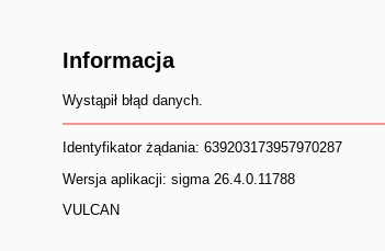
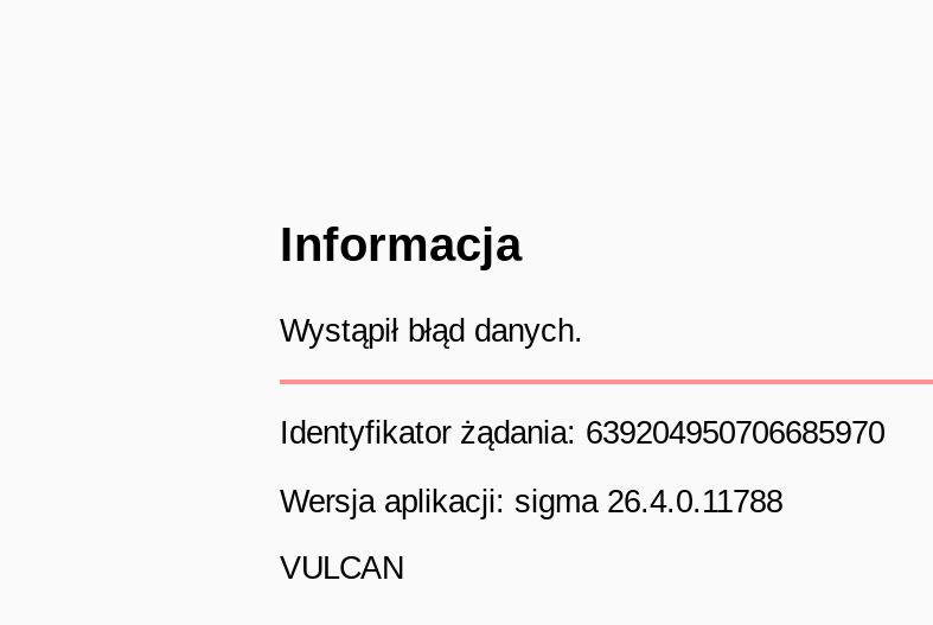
- Identyfikator żądania: 639203173957970287
+ Identyfikator żądania: 639204950706685970
